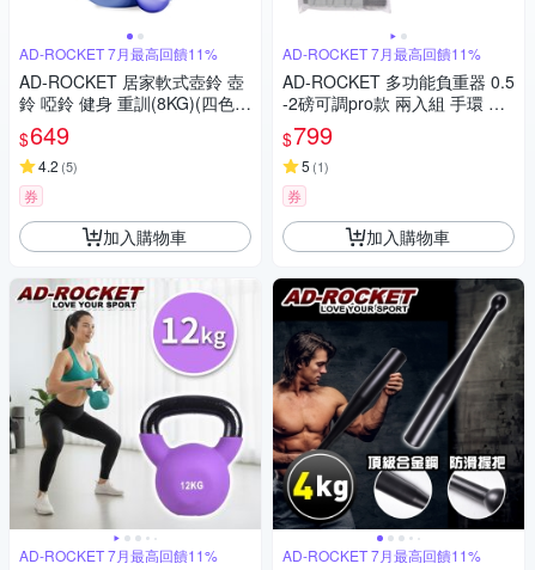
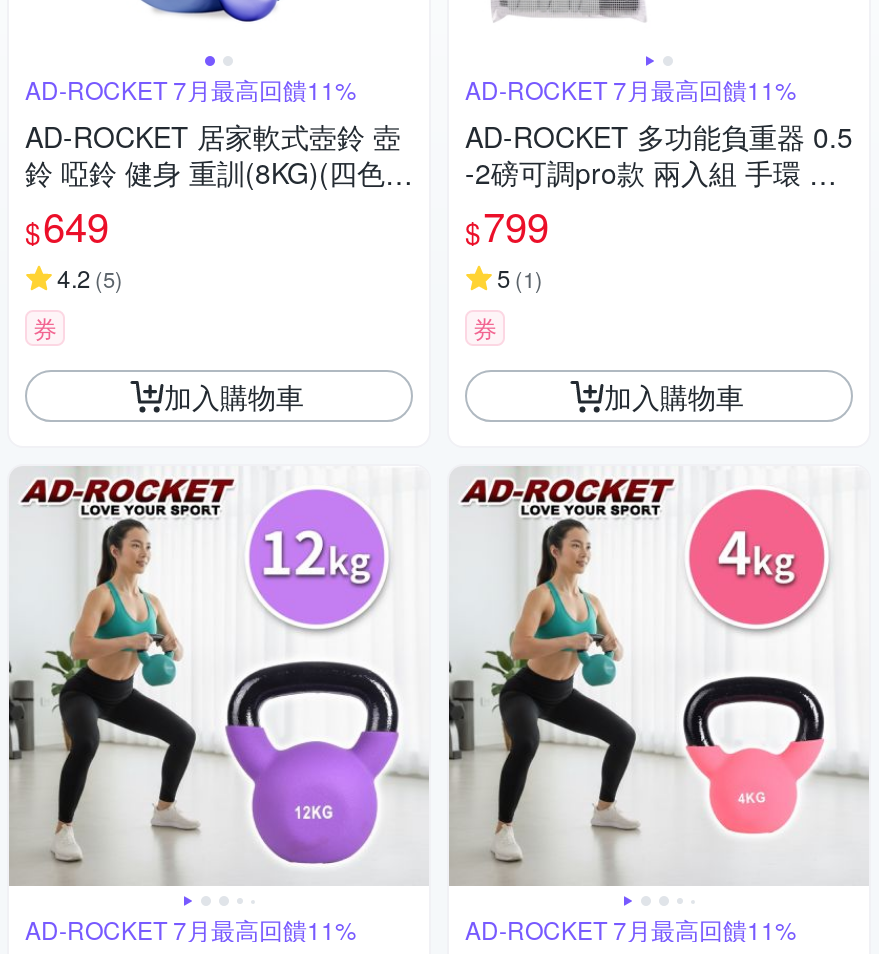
- [image]
+ [image]
